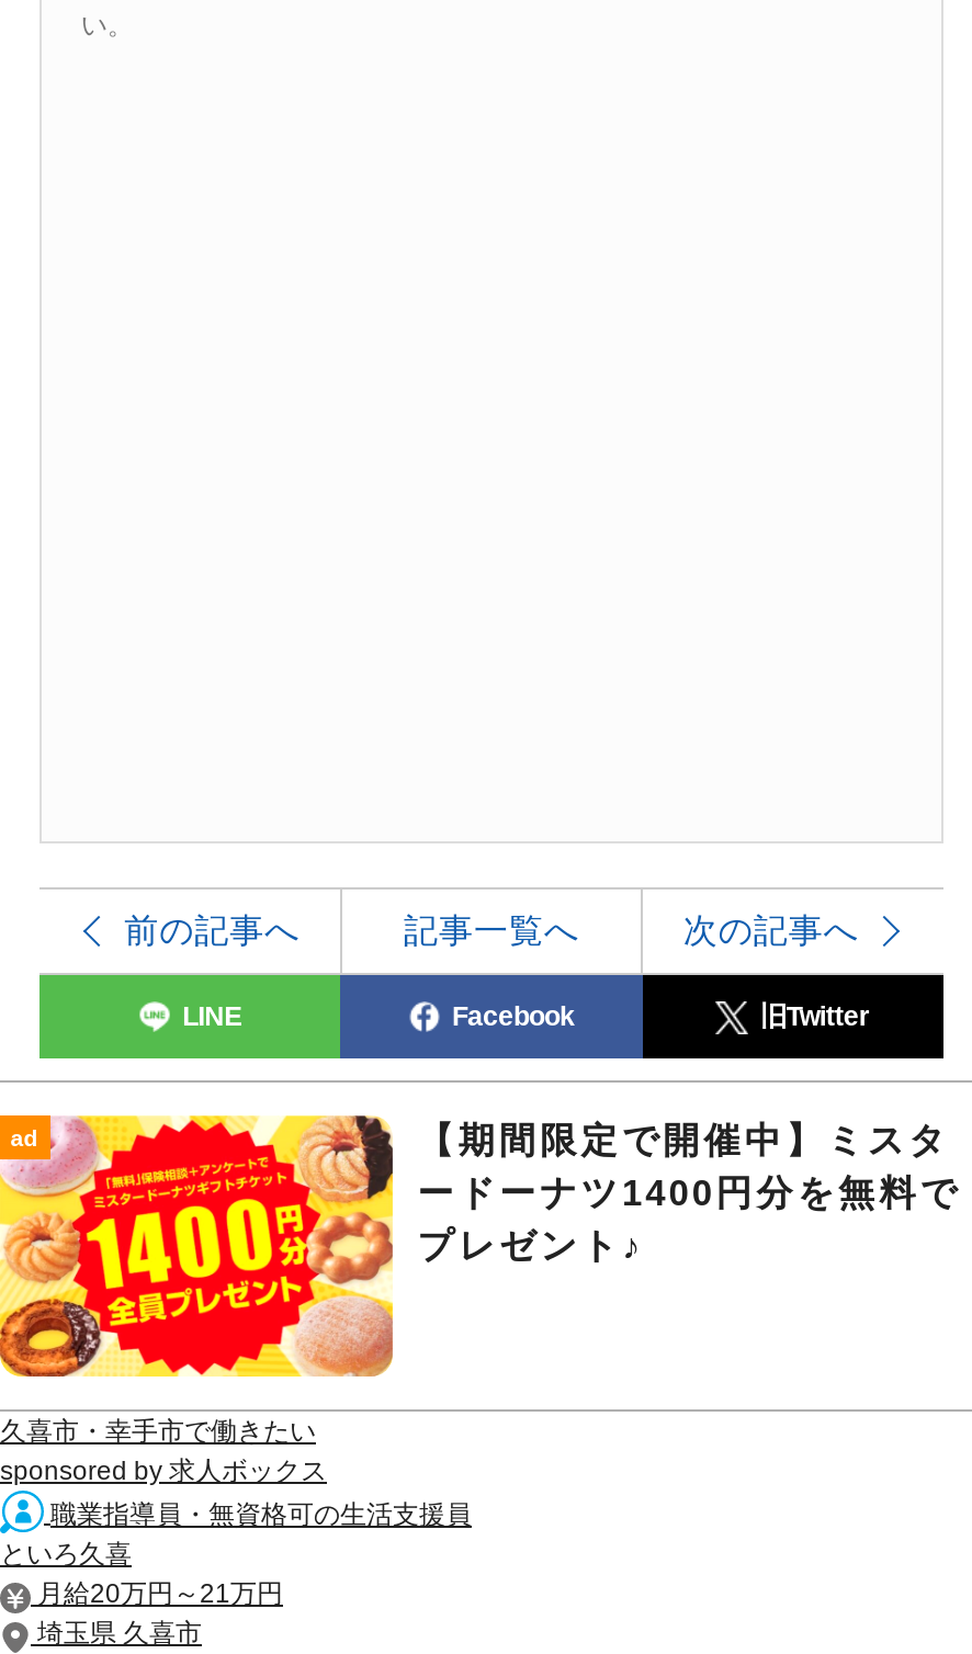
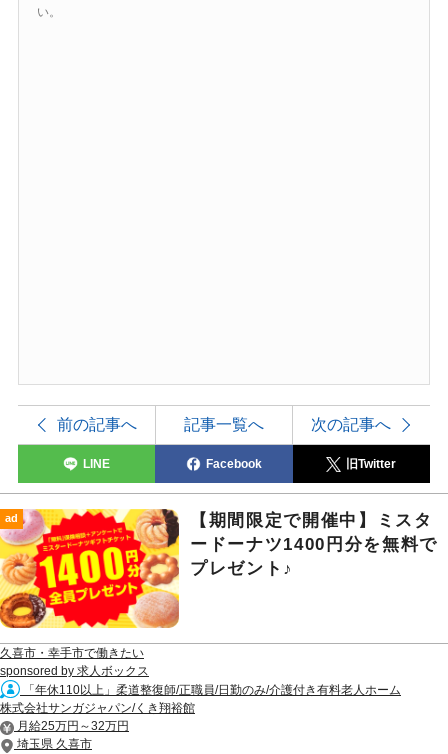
- 職業指導員・無資格可の生活支援員
- といろ久喜
- 月給20万円～21万円
+ 「年休110以上」柔道整復師/正職員/日勤のみ/介護付き有料老人ホーム
+ 株式会社サンガジャパン/くき翔裕館
+ 月給25万円～32万円
